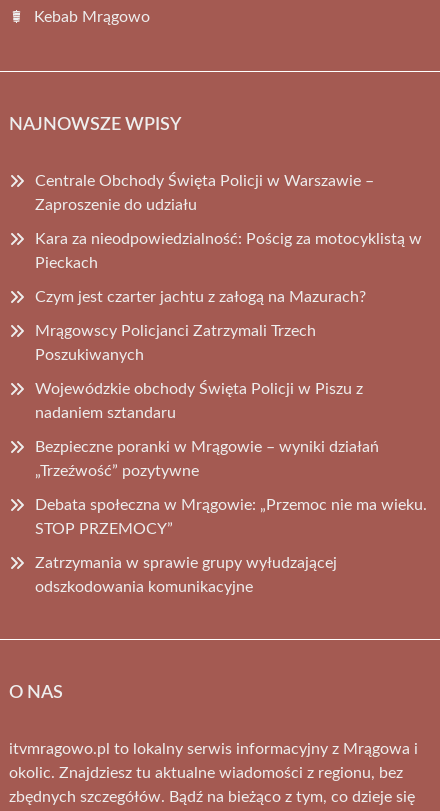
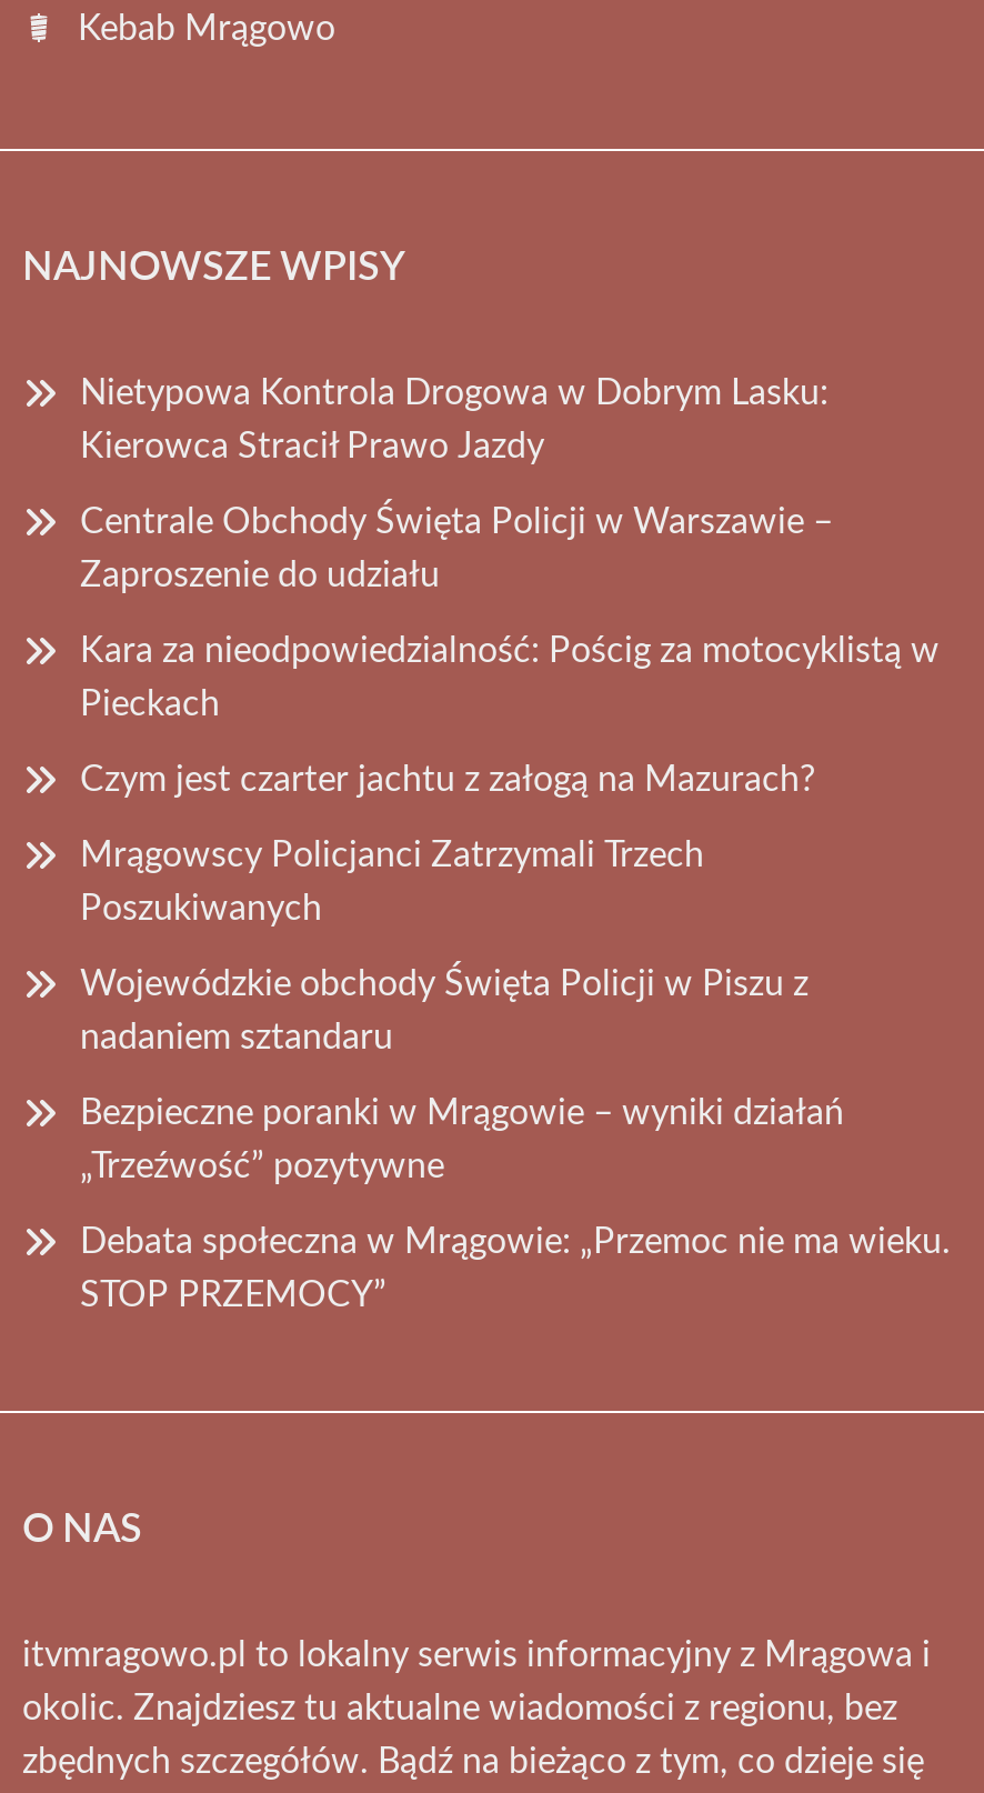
+ Nietypowa Kontrola Drogowa w Dobrym Lasku:
+ Kierowca Stracił Prawo Jazdy

moved down: Centrale Obchody Święta Policji w Warszawie – | Zaproszenie do udziału | Kara za nieodpowiedzialność: Pościg za motocyklistą w | ... | Debata społeczna w Mrągowie: „Przemoc nie ma wieku. | STOP PRZEMOCY”

- Zatrzymania w sprawie grupy wyłudzającej
- odszkodowania komunikacyjne
